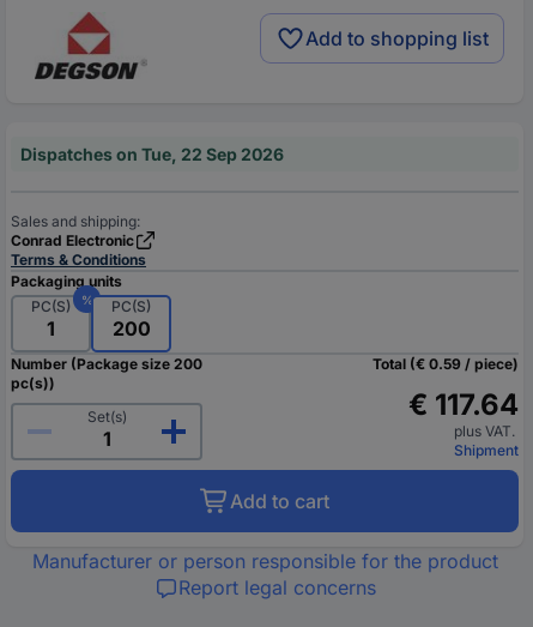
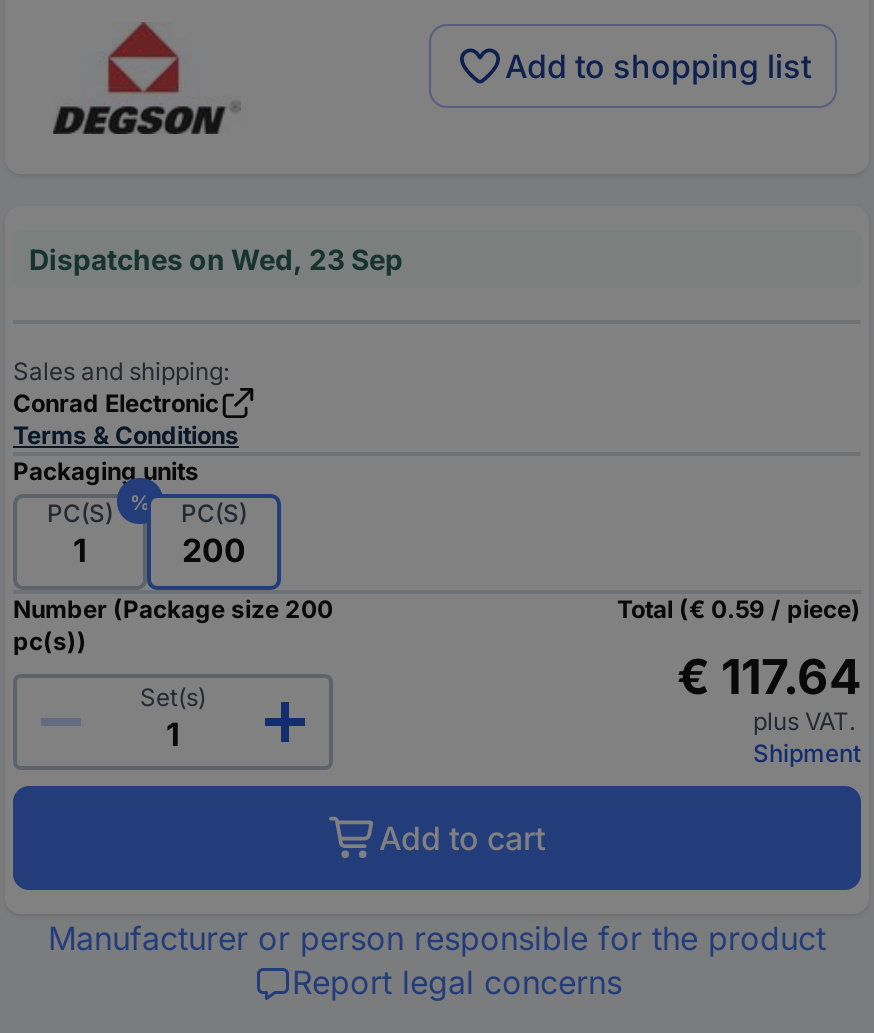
- Dispatches on Tue, 22 Sep 2026
+ Dispatches on Wed, 23 Sep
